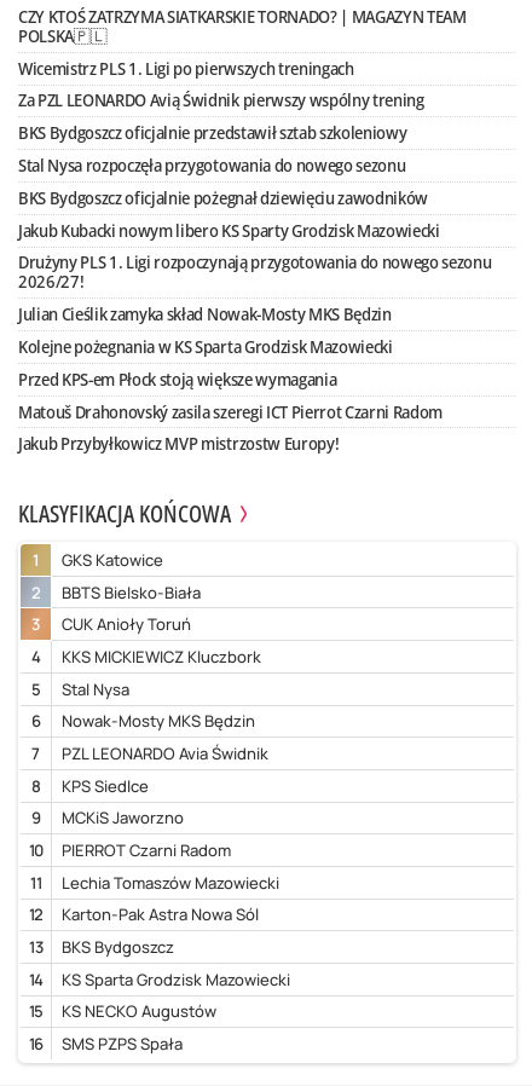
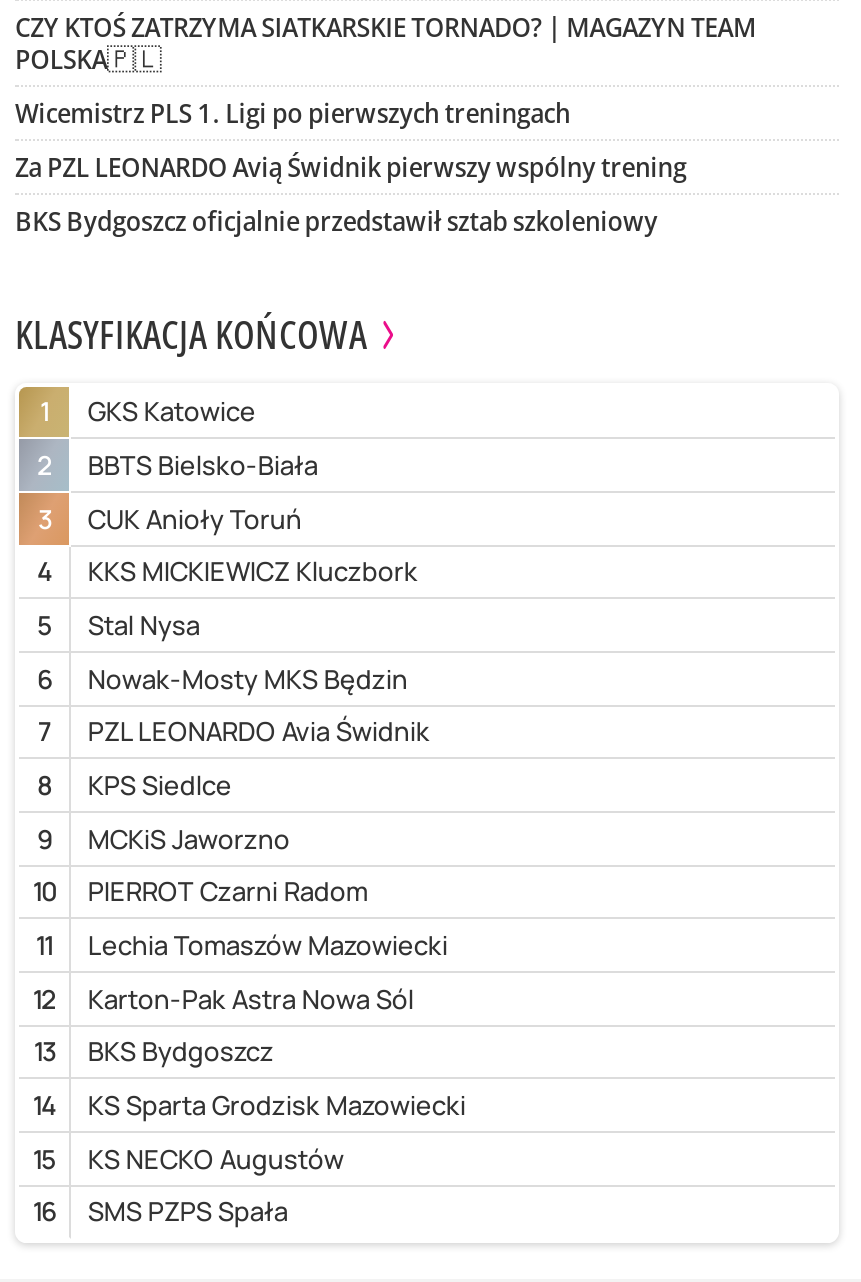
- Stal Nysa rozpoczęła przygotowania do nowego sezonu
- BKS Bydgoszcz oficjalnie pożegnał dziewięciu zawodników
- Jakub Kubacki nowym libero KS Sparty Grodzisk Mazowiecki
- Drużyny PLS 1. Ligi rozpoczynają przygotowania do nowego sezonu
- 2026/27!
- Julian Cieślik zamyka skład Nowak-Mosty MKS Będzin
- Kolejne pożegnania w KS Sparta Grodzisk Mazowiecki
- Przed KPS-em Płock stoją większe wymagania
- Matouš Drahonovský zasila szeregi ICT Pierrot Czarni Radom
- Jakub Przybyłkowicz MVP mistrzostw Europy!
